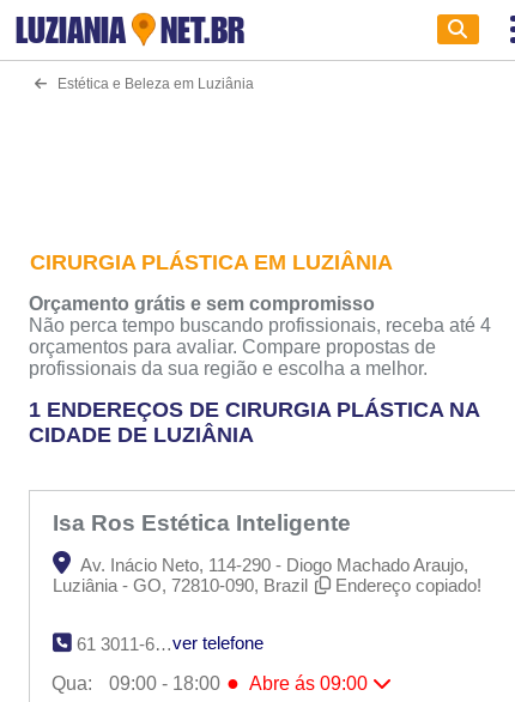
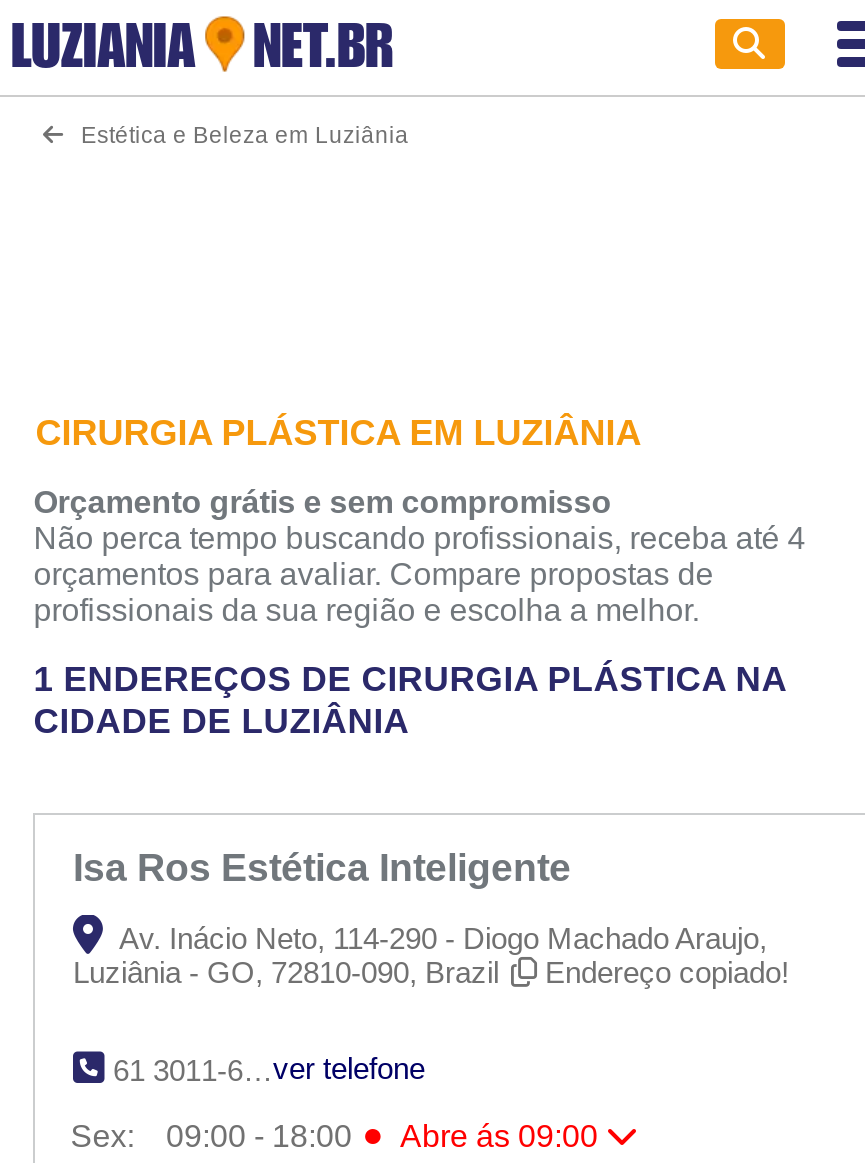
- Qua:
+ Sex:
